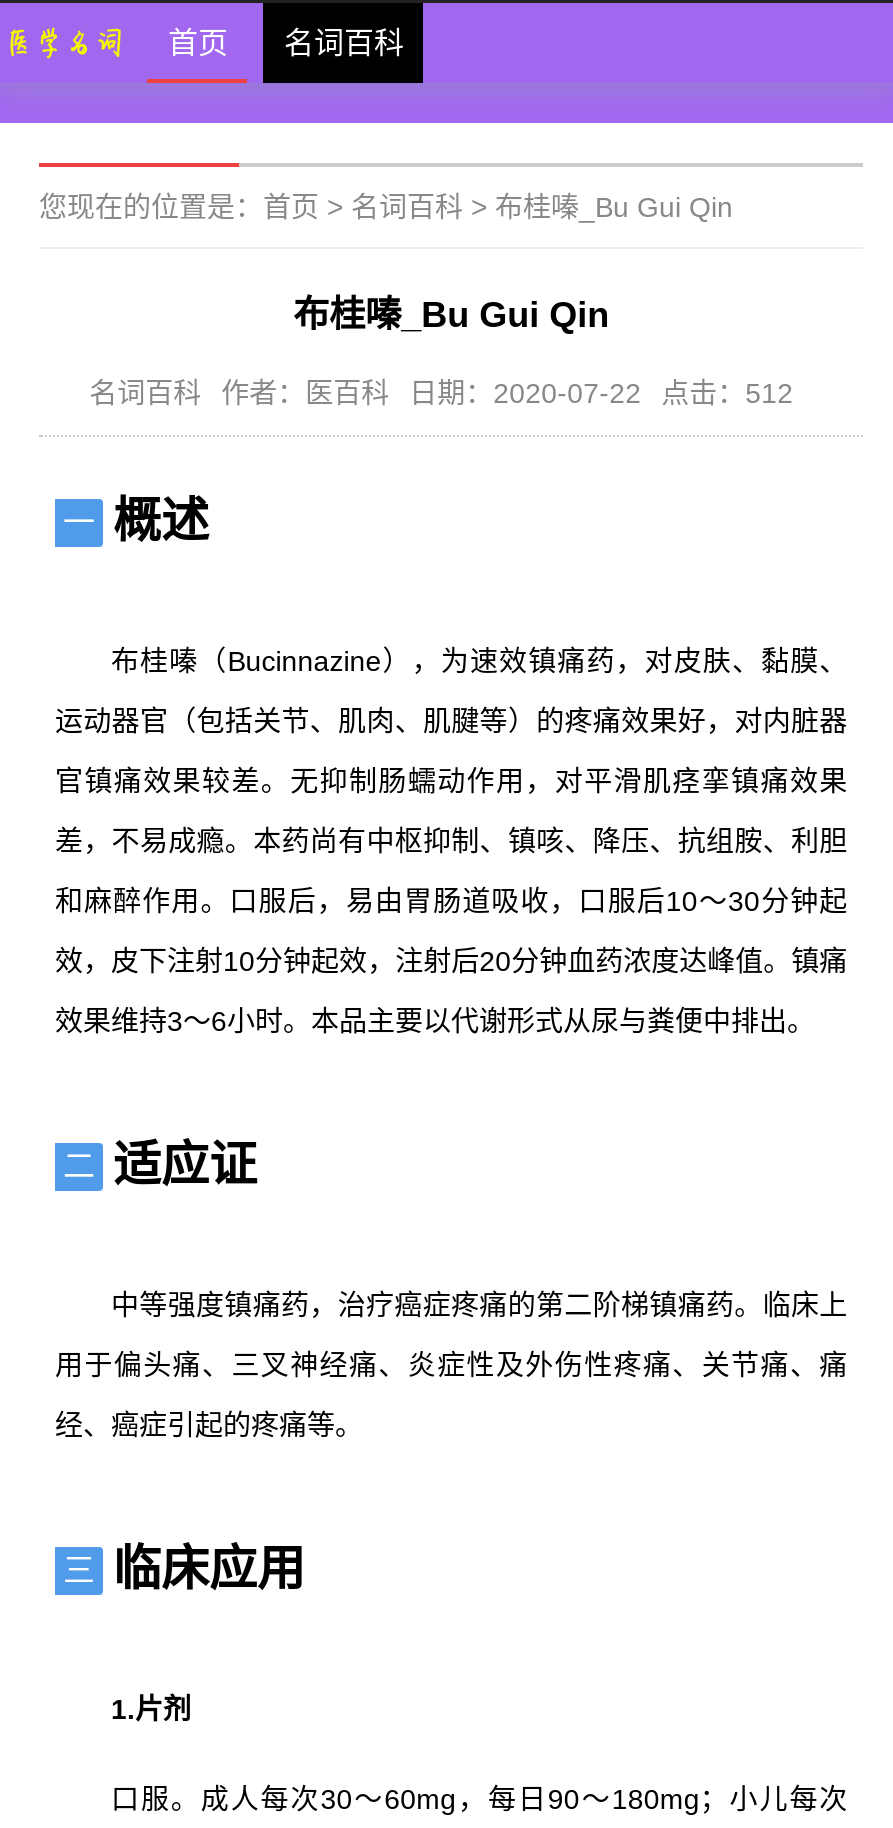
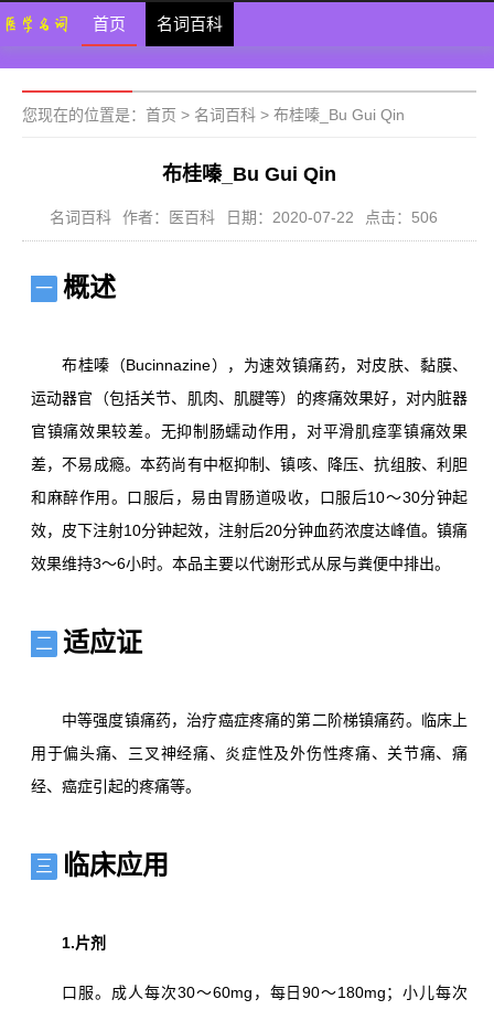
- 名词百科 作者：医百科 日期：2020-07-22 点击：512
+ 名词百科 作者：医百科 日期：2020-07-22 点击：506
